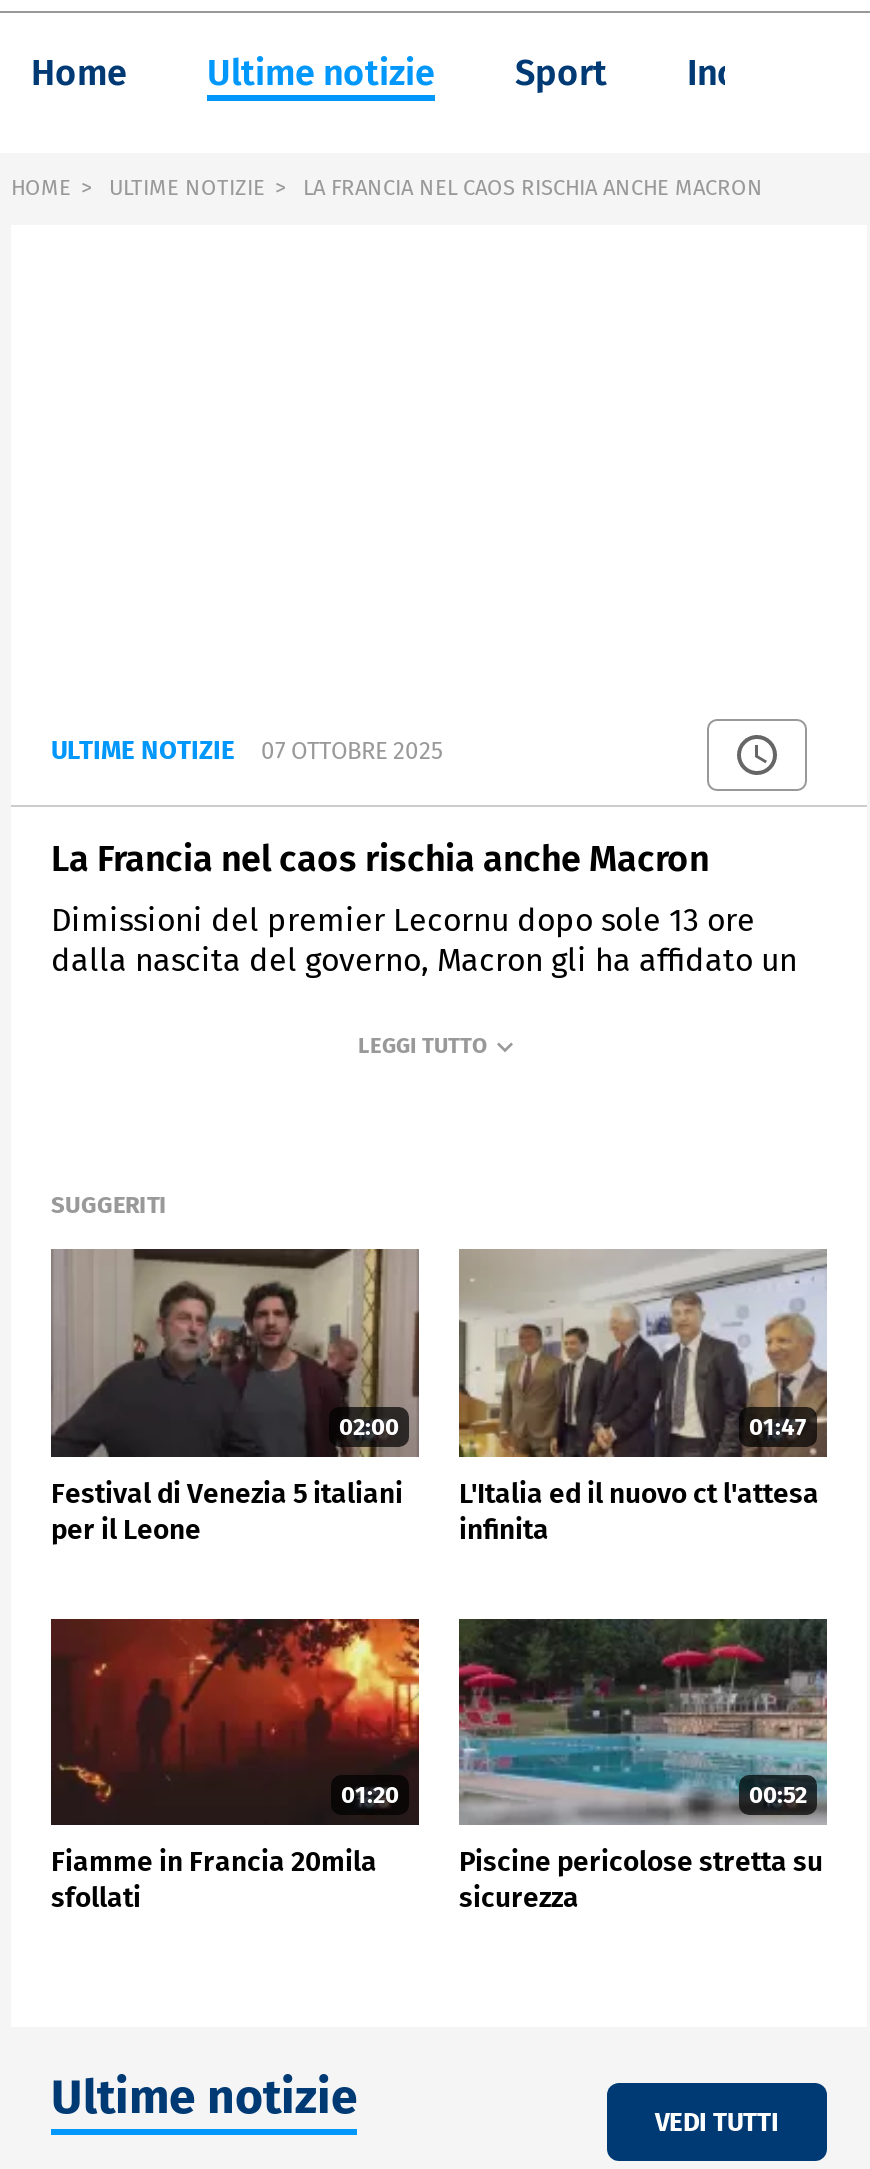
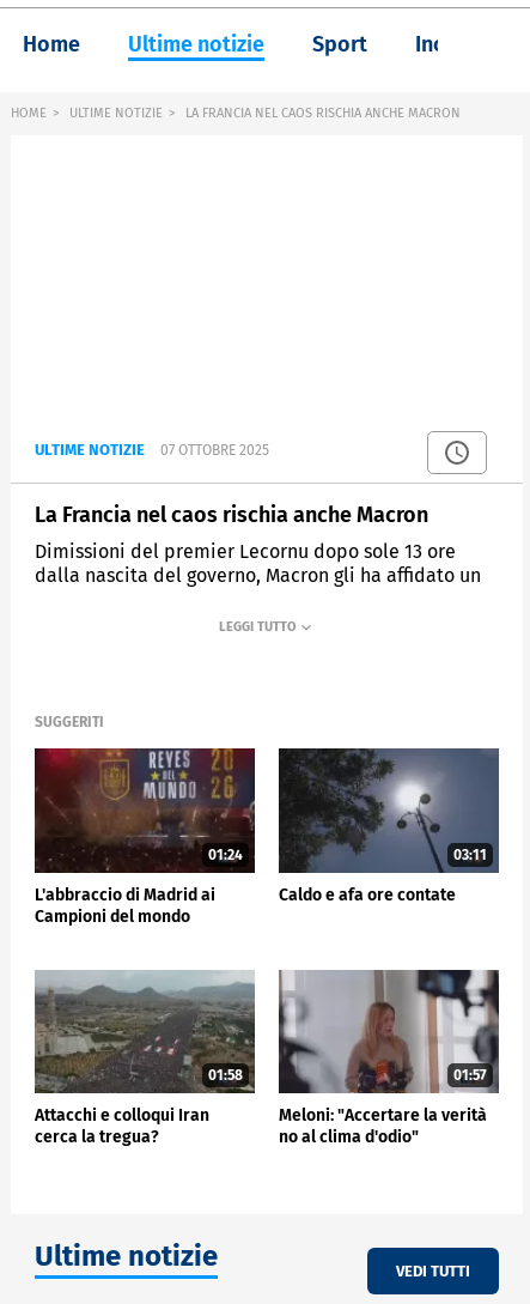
- [image]
- 02:00
+ [image]
+ 01:24

- [image]
- 01:47
+ [image]
+ 03:11

- Festival di Venezia 5 italiani
- per il Leone
+ L'abbraccio di Madrid ai
+ Campioni del mondo

- L'Italia ed il nuovo ct l'attesa
- infinita
+ Caldo e afa ore contate

- [image]
- 01:20
+ [image]
+ 01:58

- [image]
- 00:52
+ [image]
+ 01:57

- Fiamme in Francia 20mila
- sfollati
+ Attacchi e colloqui Iran
+ cerca la tregua?

- Piscine pericolose stretta su
- sicurezza
+ Meloni: "Accertare la verità
+ no al clima d'odio"
